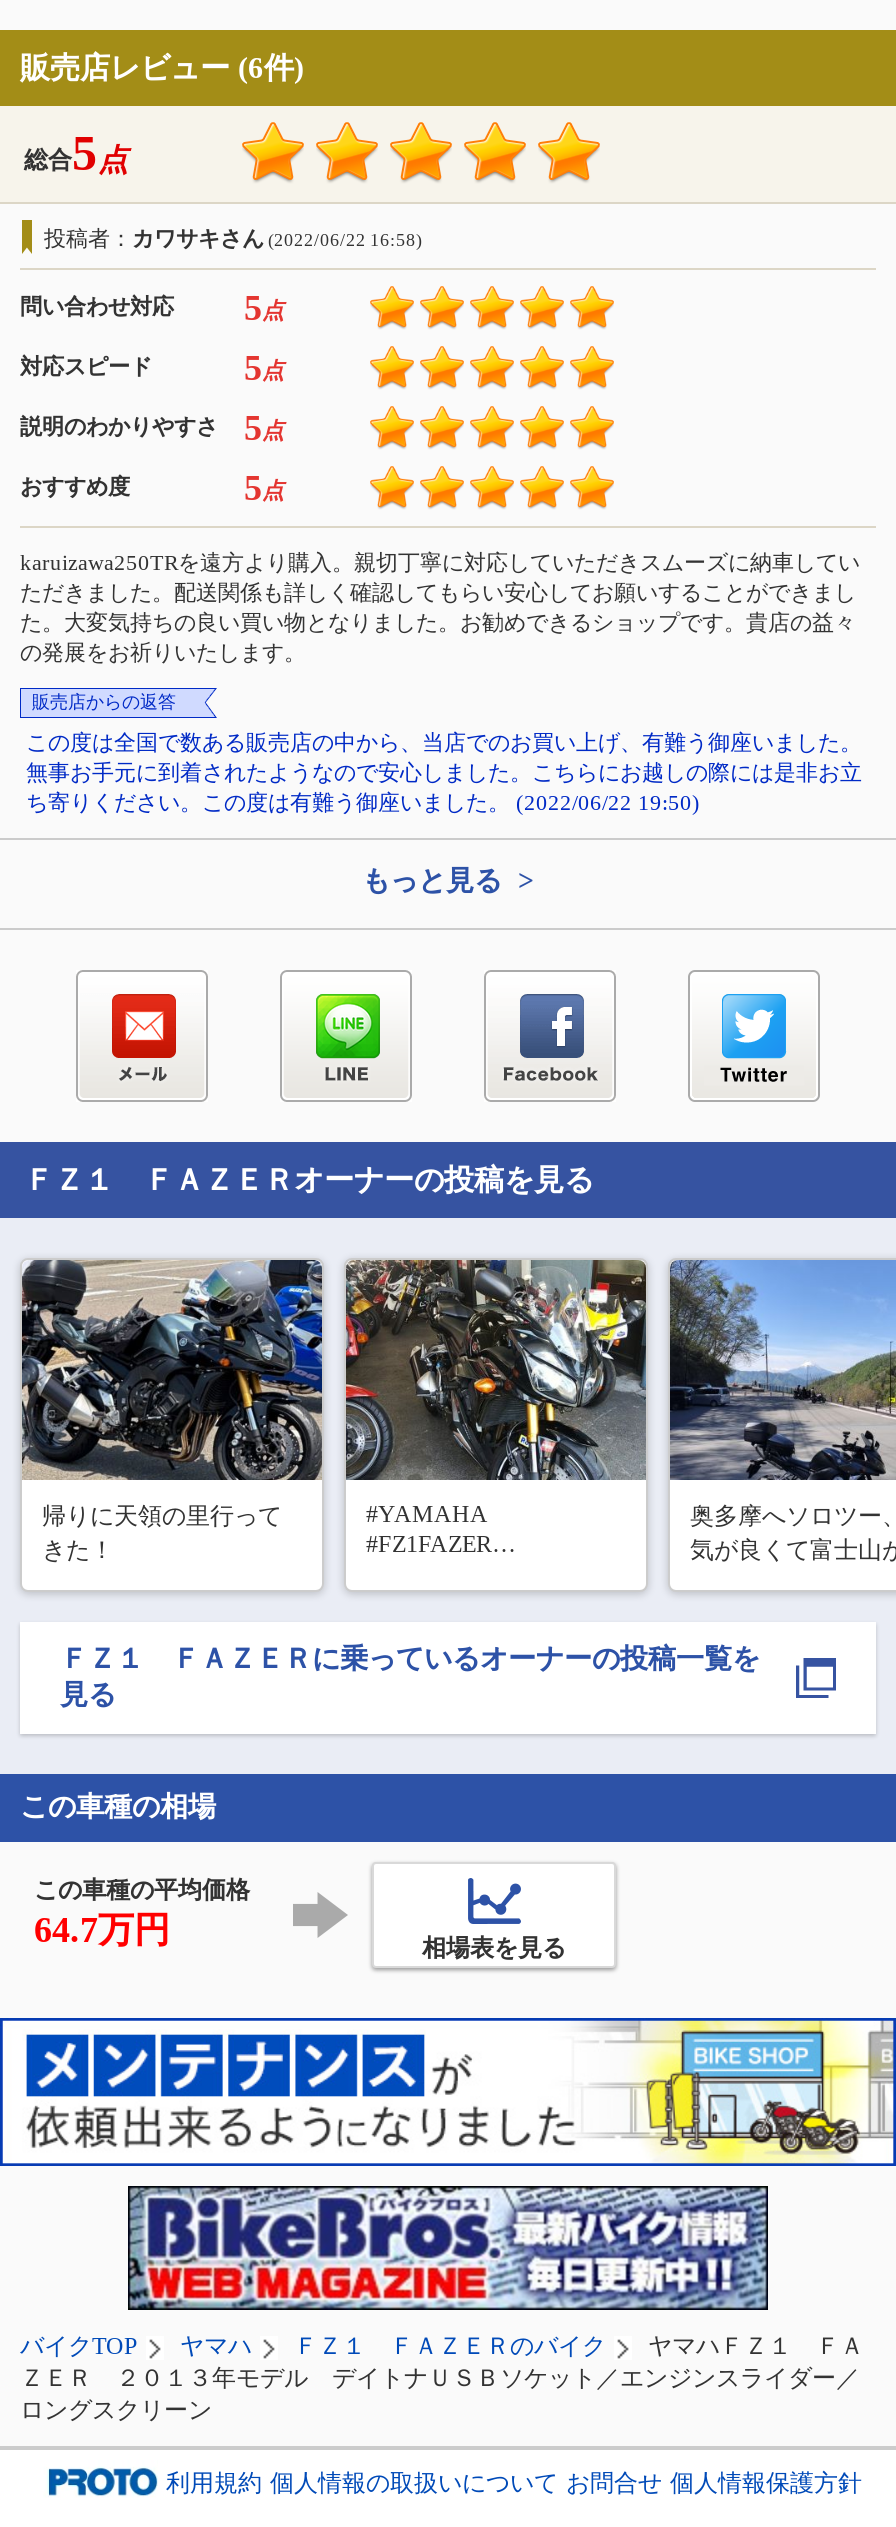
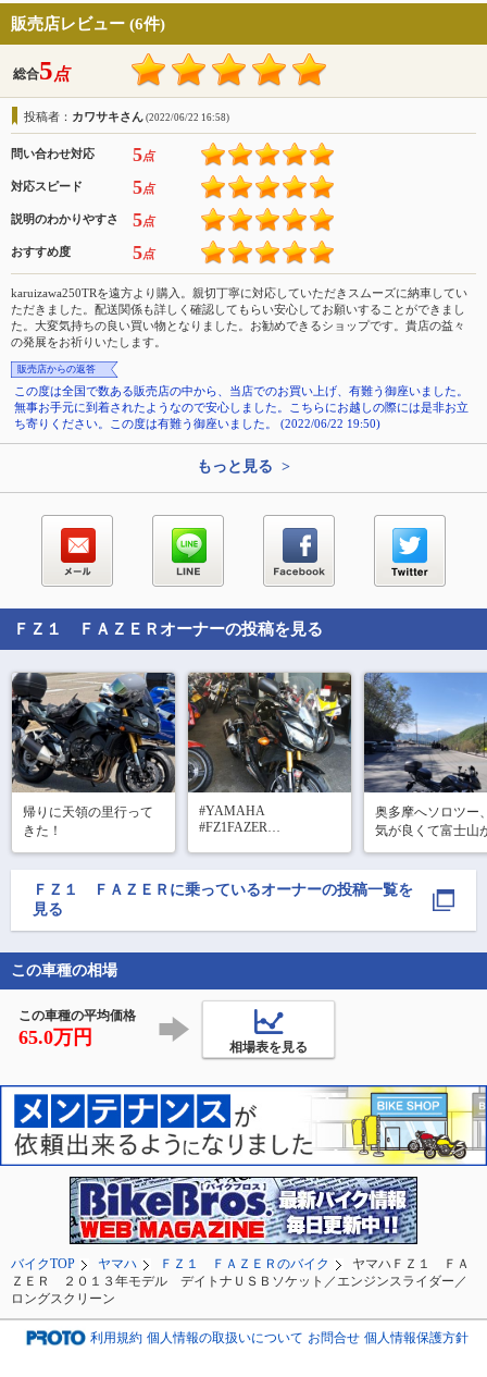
- 64.7万円
+ 65.0万円
